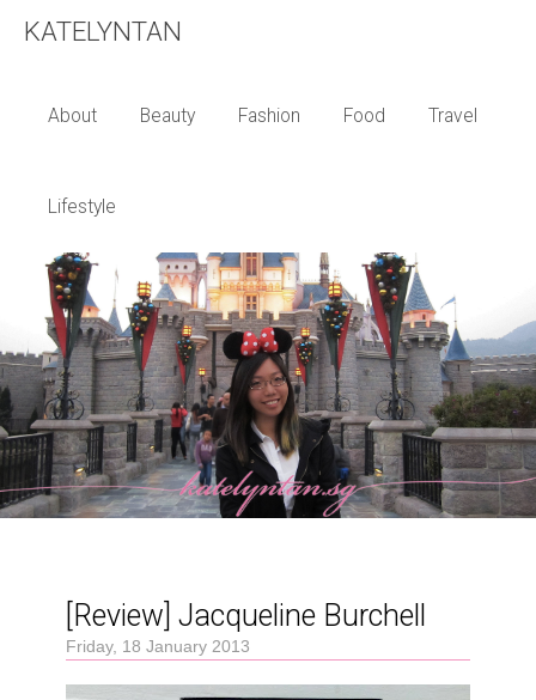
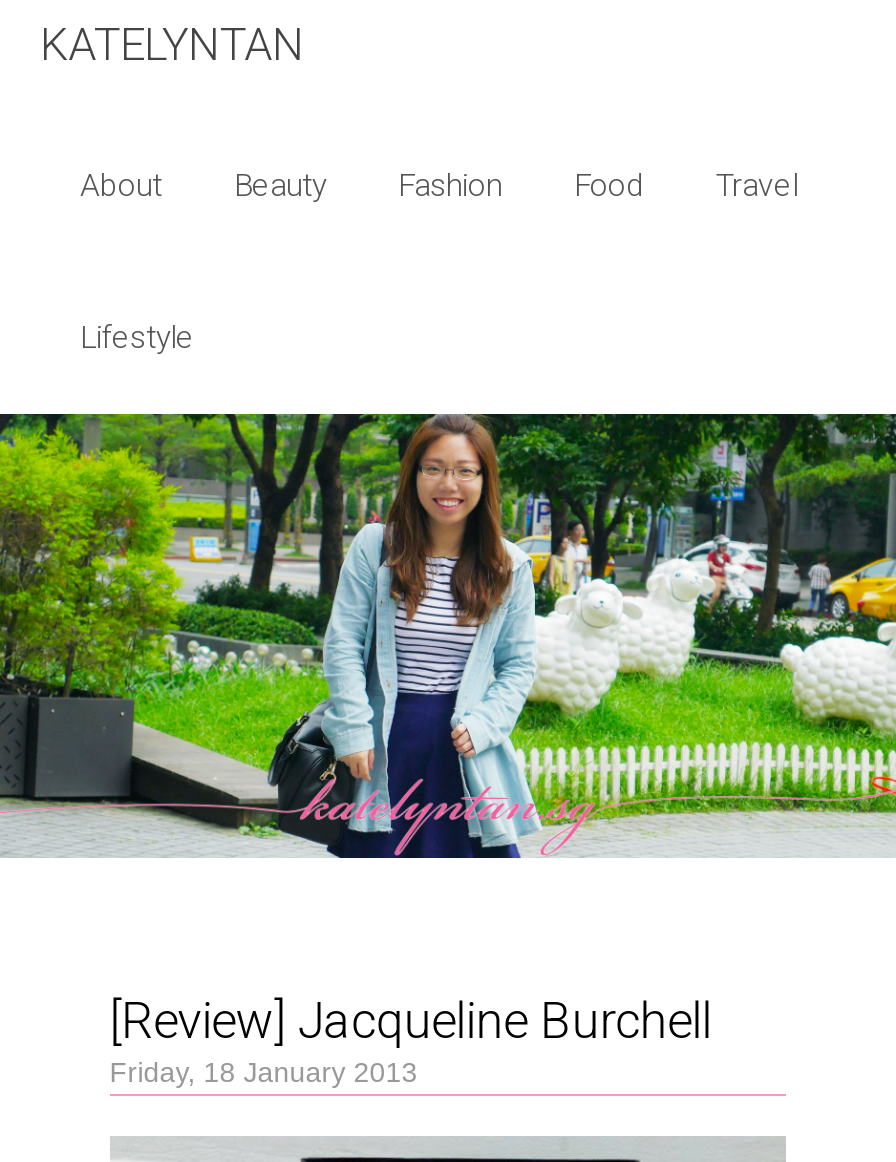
- [image]
+ [image]
